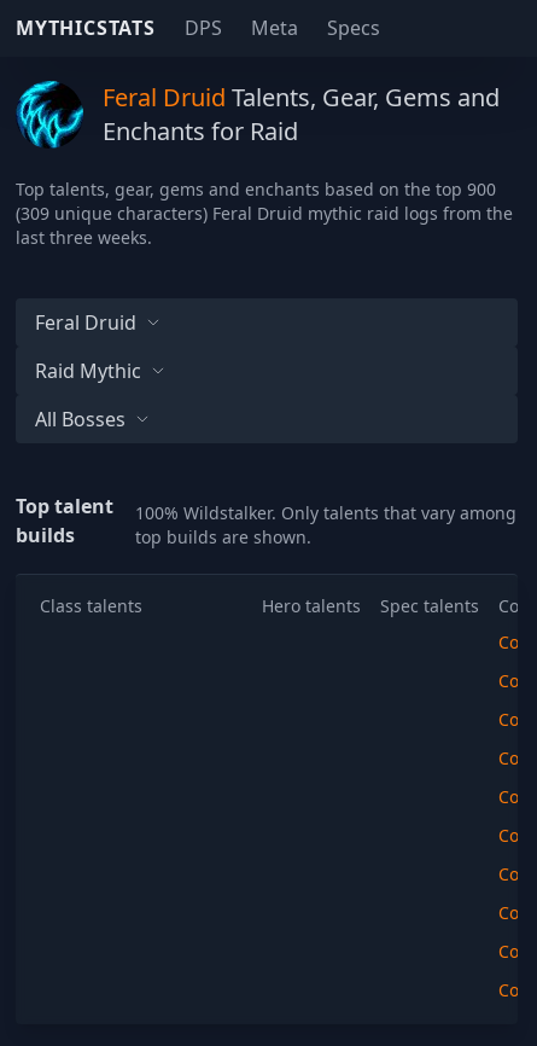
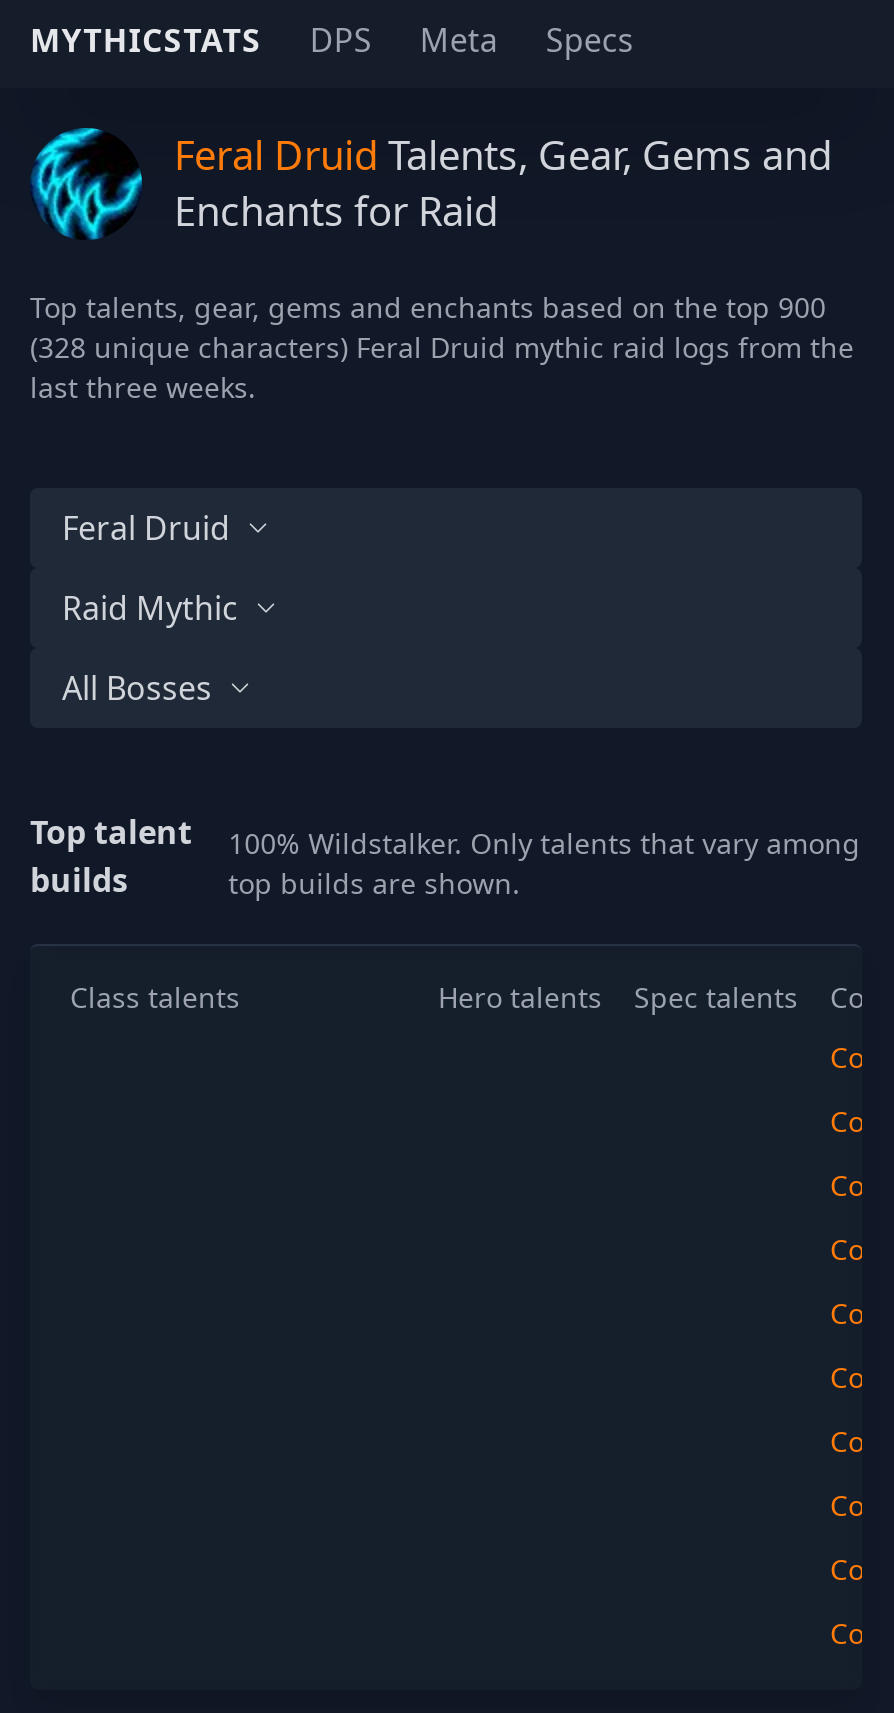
- (309 unique characters) Feral Druid mythic raid logs from the
+ (328 unique characters) Feral Druid mythic raid logs from the
